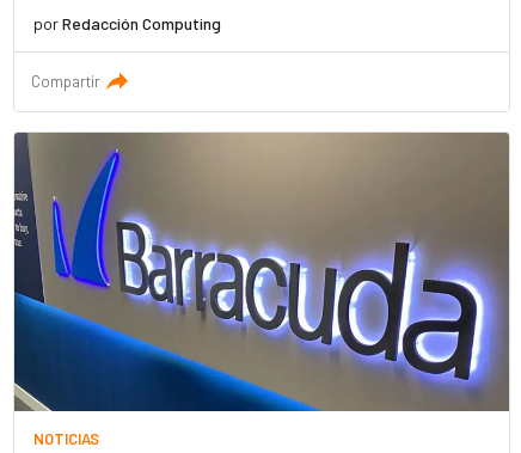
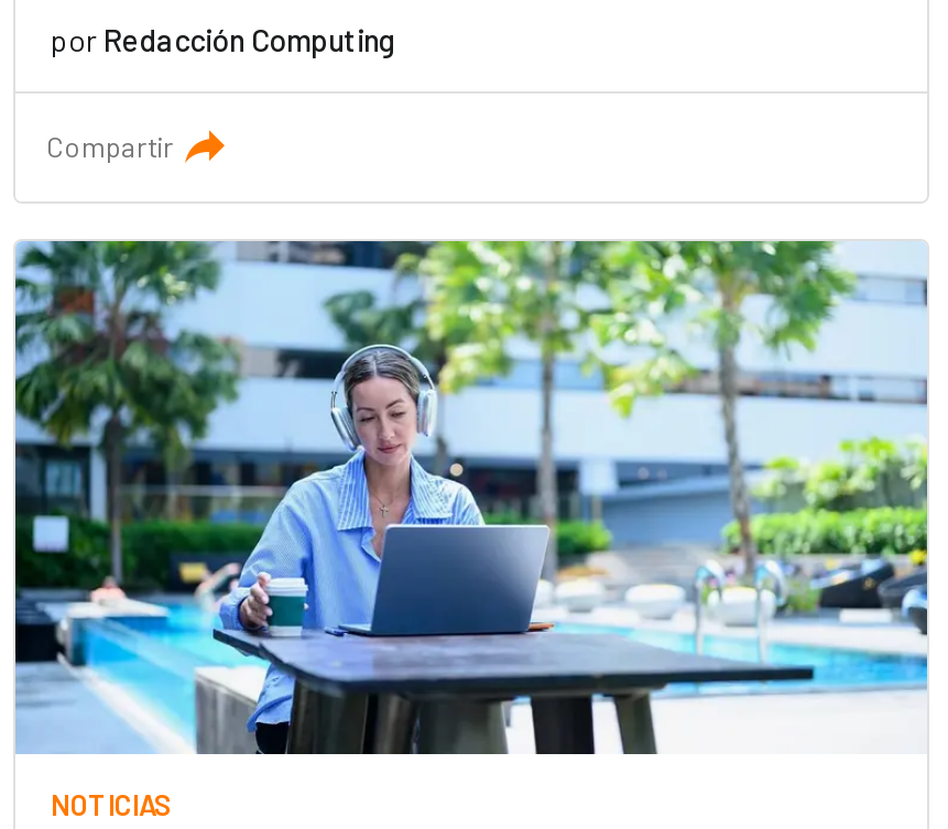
- [image]
+ [image]
